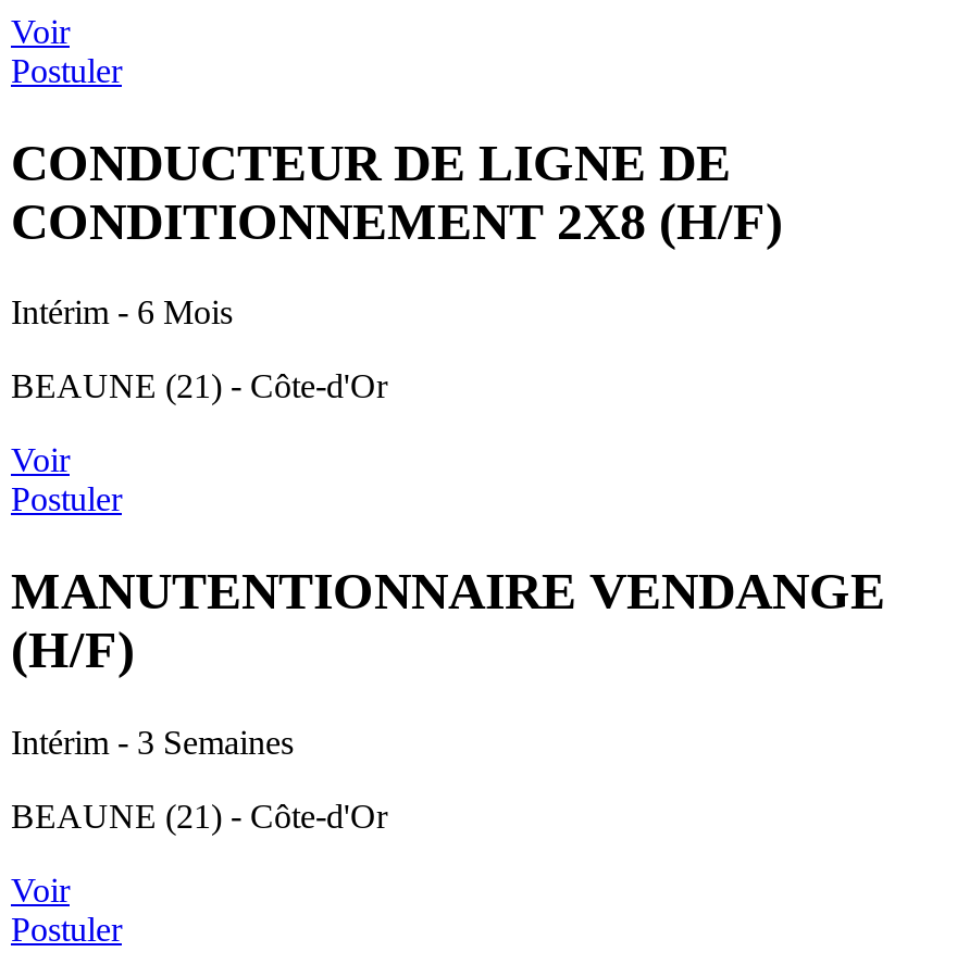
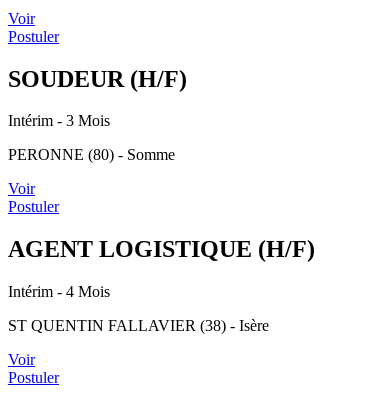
- CONDUCTEUR DE LIGNE DE
- CONDITIONNEMENT 2X8 (H/F)
+ SOUDEUR (H/F)

- Intérim - 6 Mois
+ Intérim - 3 Mois

- BEAUNE (21) - Côte-d'Or
+ PERONNE (80) - Somme

- MANUTENTIONNAIRE VENDANGE
- (H/F)
+ AGENT LOGISTIQUE (H/F)

- Intérim - 3 Semaines
+ Intérim - 4 Mois

- BEAUNE (21) - Côte-d'Or
+ ST QUENTIN FALLAVIER (38) - Isère
